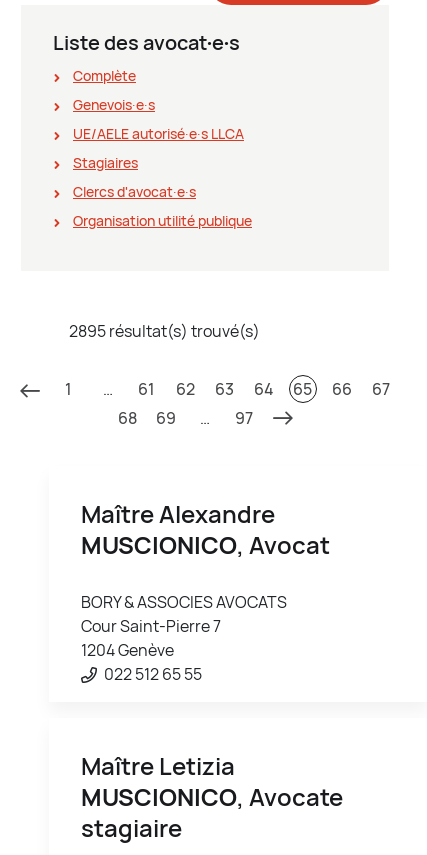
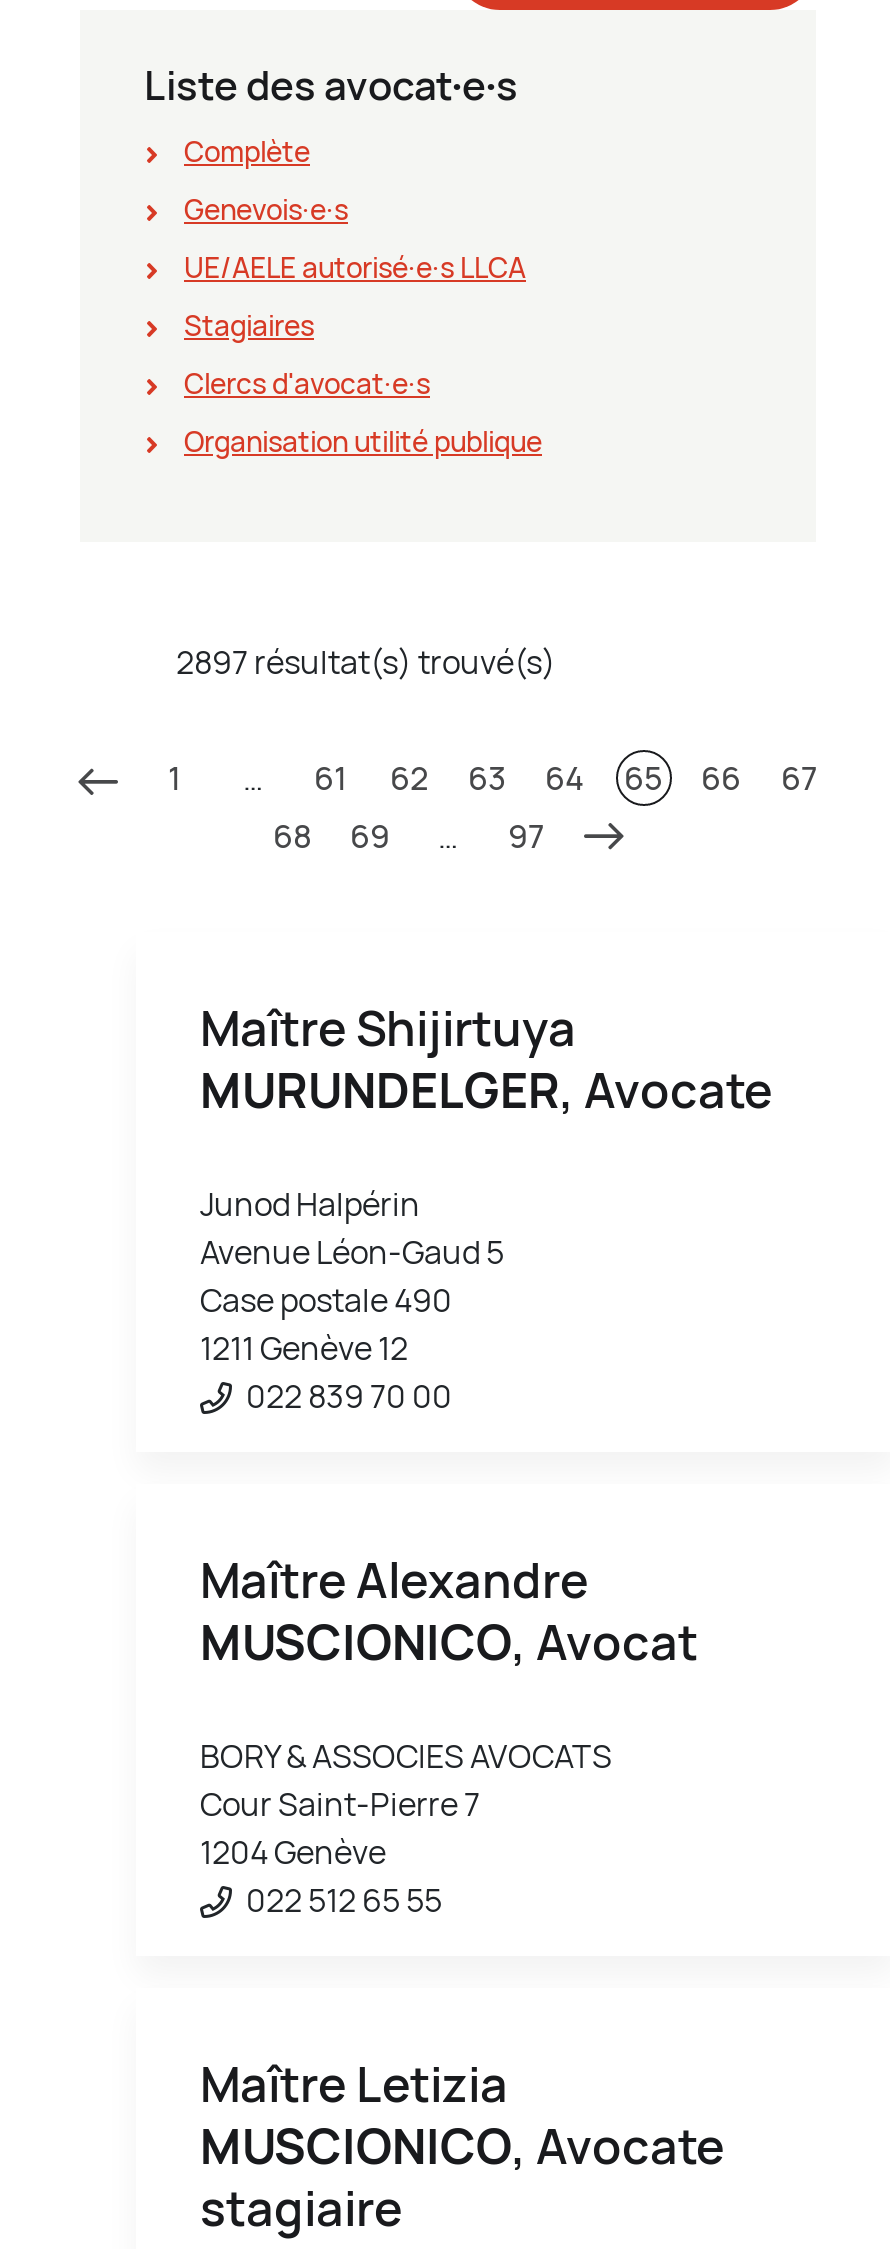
- 2895 résultat(s) trouvé(s)
+ 2897 résultat(s) trouvé(s)

+ Maître Shijirtuya
+ MURUNDELGER, Avocate
+ Junod Halpérin
+ Avenue Léon-Gaud 5
+ Case postale 490
+ 1211 Genève 12
+ 022 839 70 00
